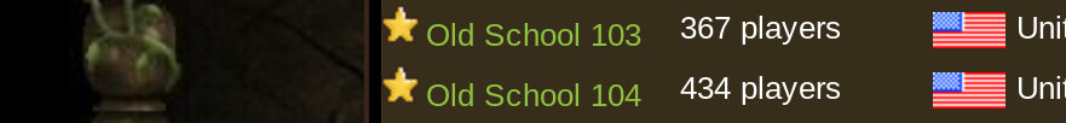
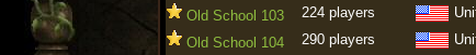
- Old School 103 367 players
+ Old School 103 224 players

- Old School 104 434 players
+ Old School 104 290 players
